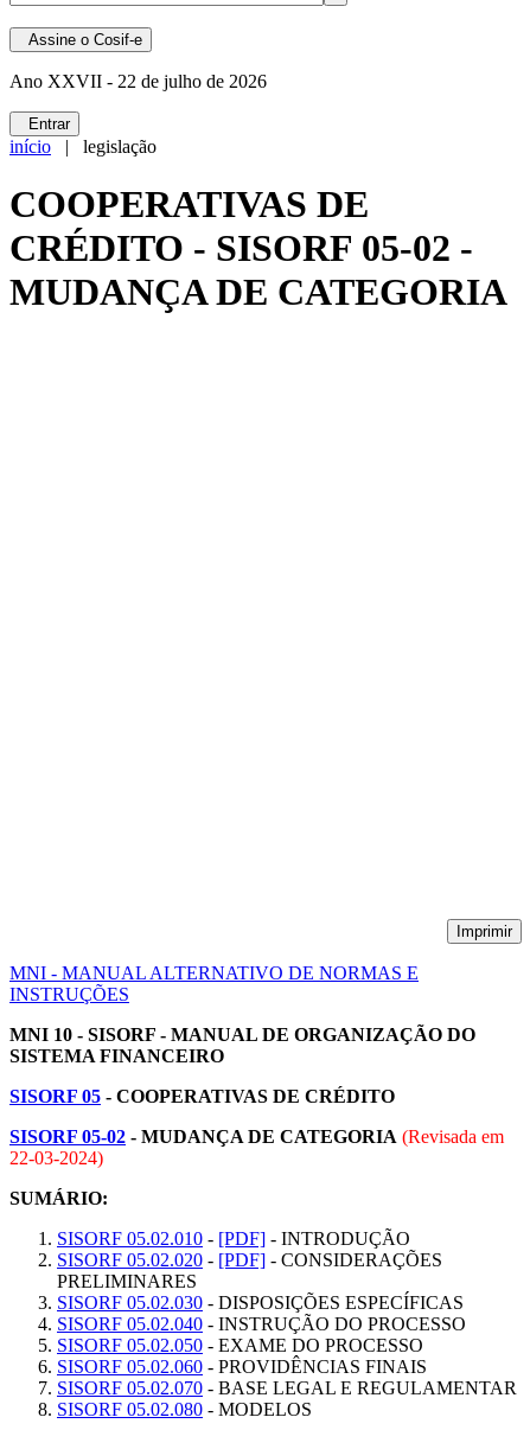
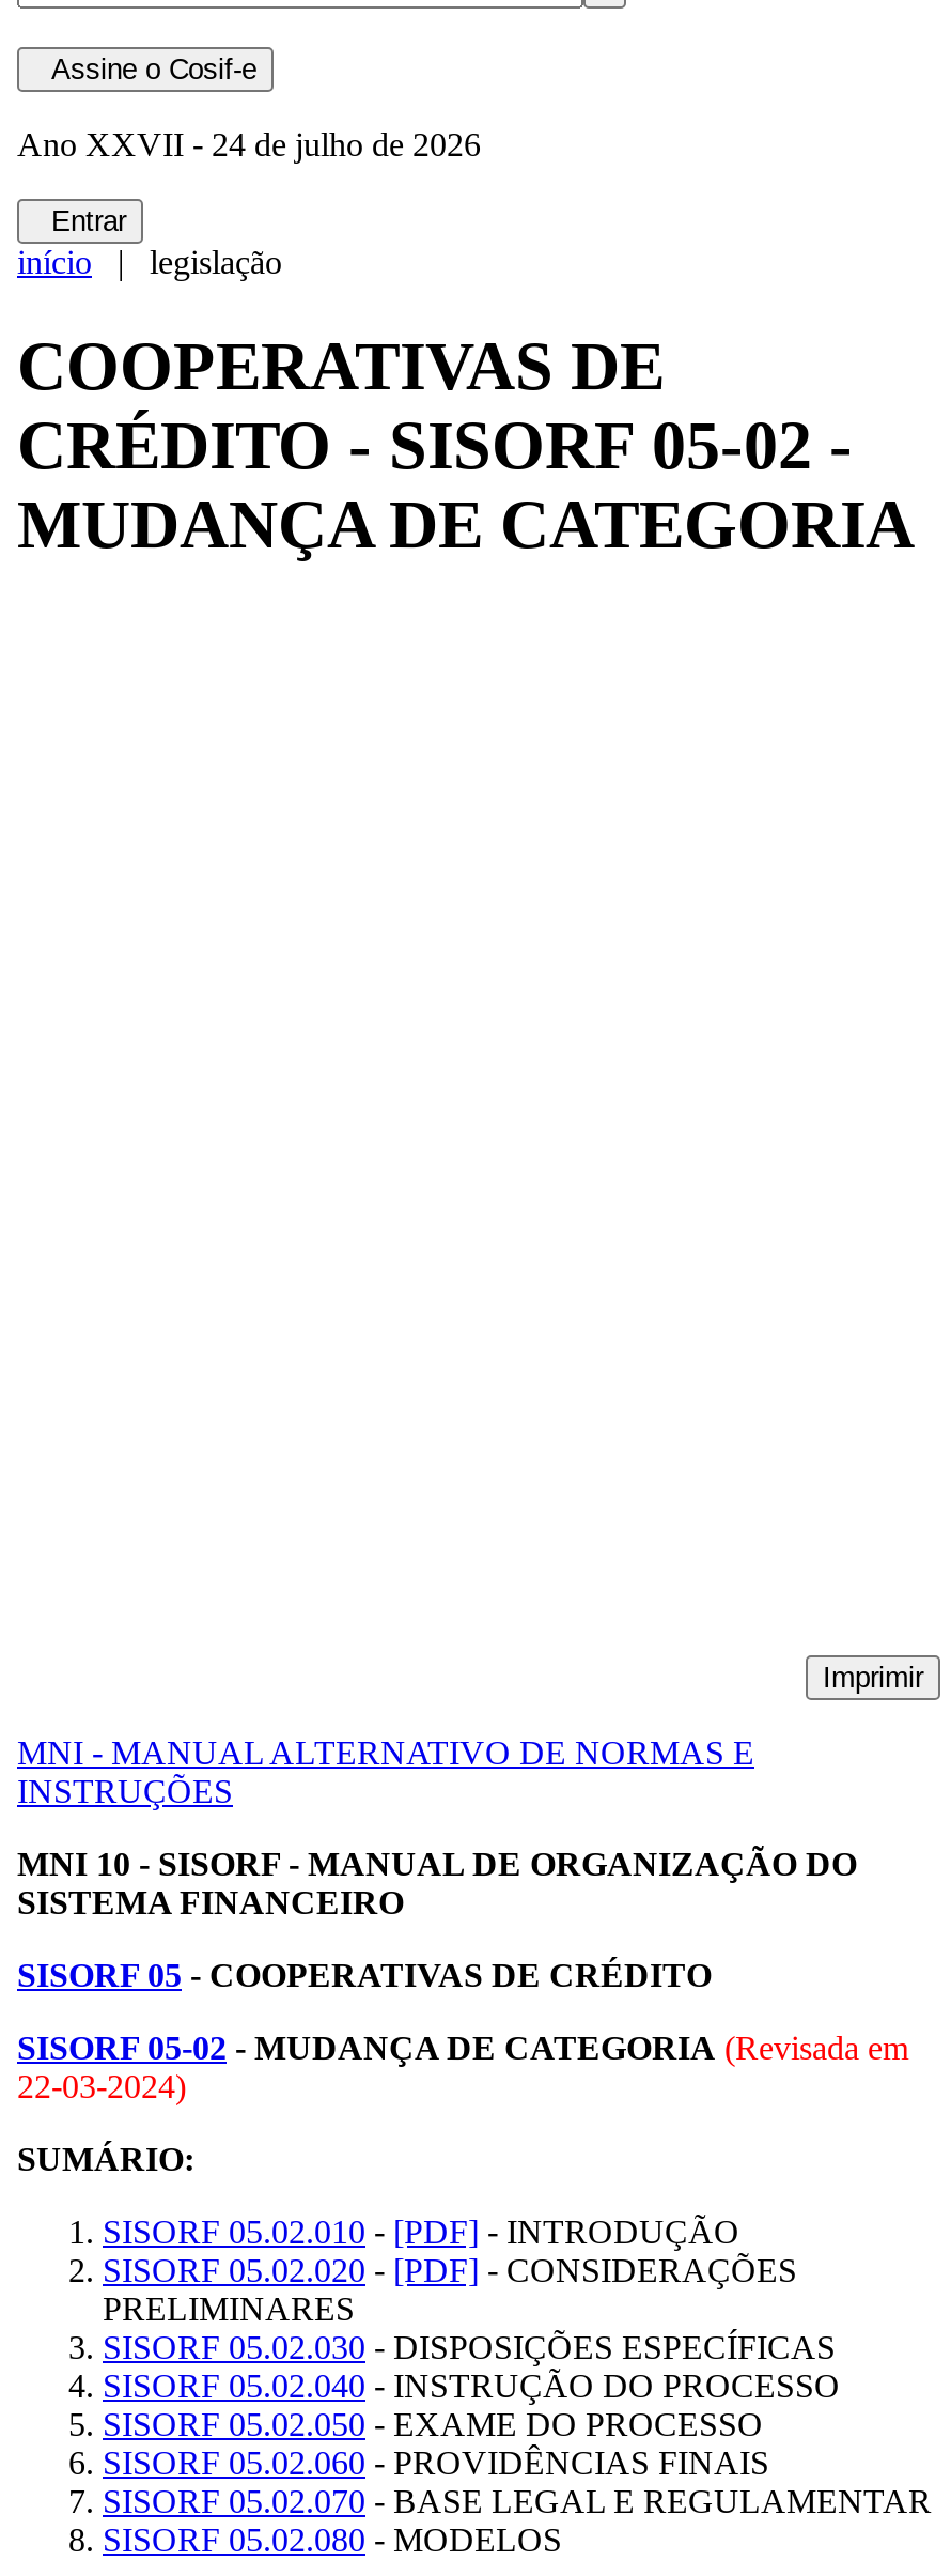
- Ano XXVII - 22 de julho de 2026
+ Ano XXVII - 24 de julho de 2026
